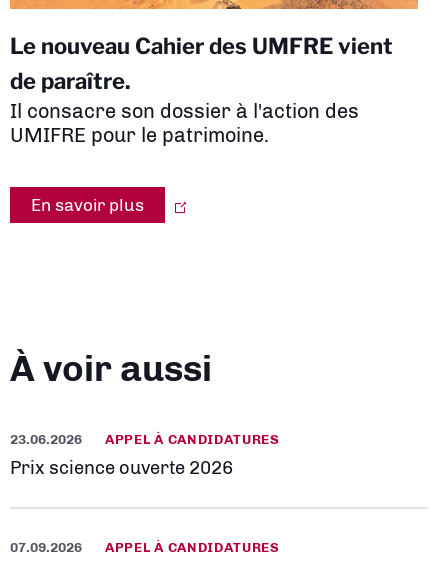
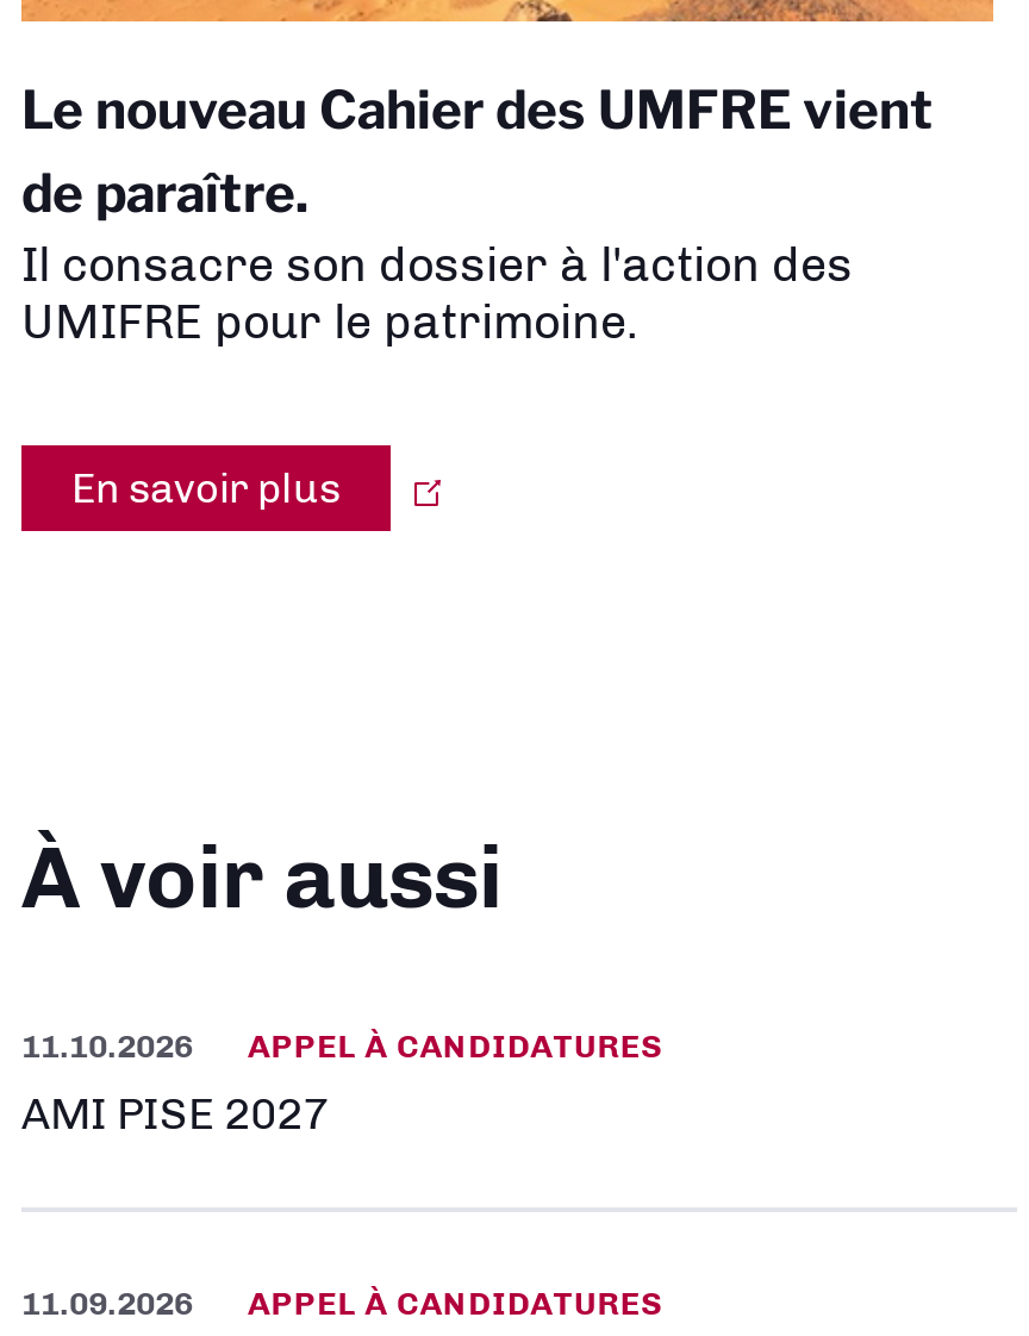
- 23.06.2026 APPEL À CANDIDATURES
+ 11.10.2026 APPEL À CANDIDATURES

- Prix science ouverte 2026
+ AMI PISE 2027

- 07.09.2026 APPEL À CANDIDATURES
+ 11.09.2026 APPEL À CANDIDATURES
